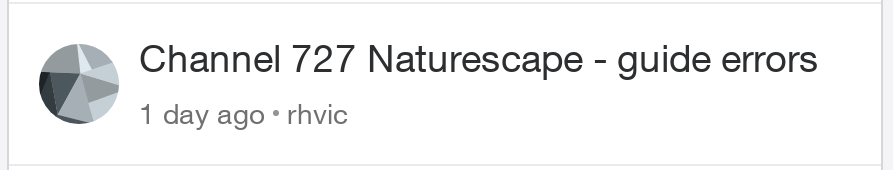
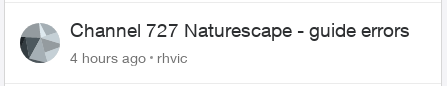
- 1 day ago rhvic
+ 4 hours ago rhvic
